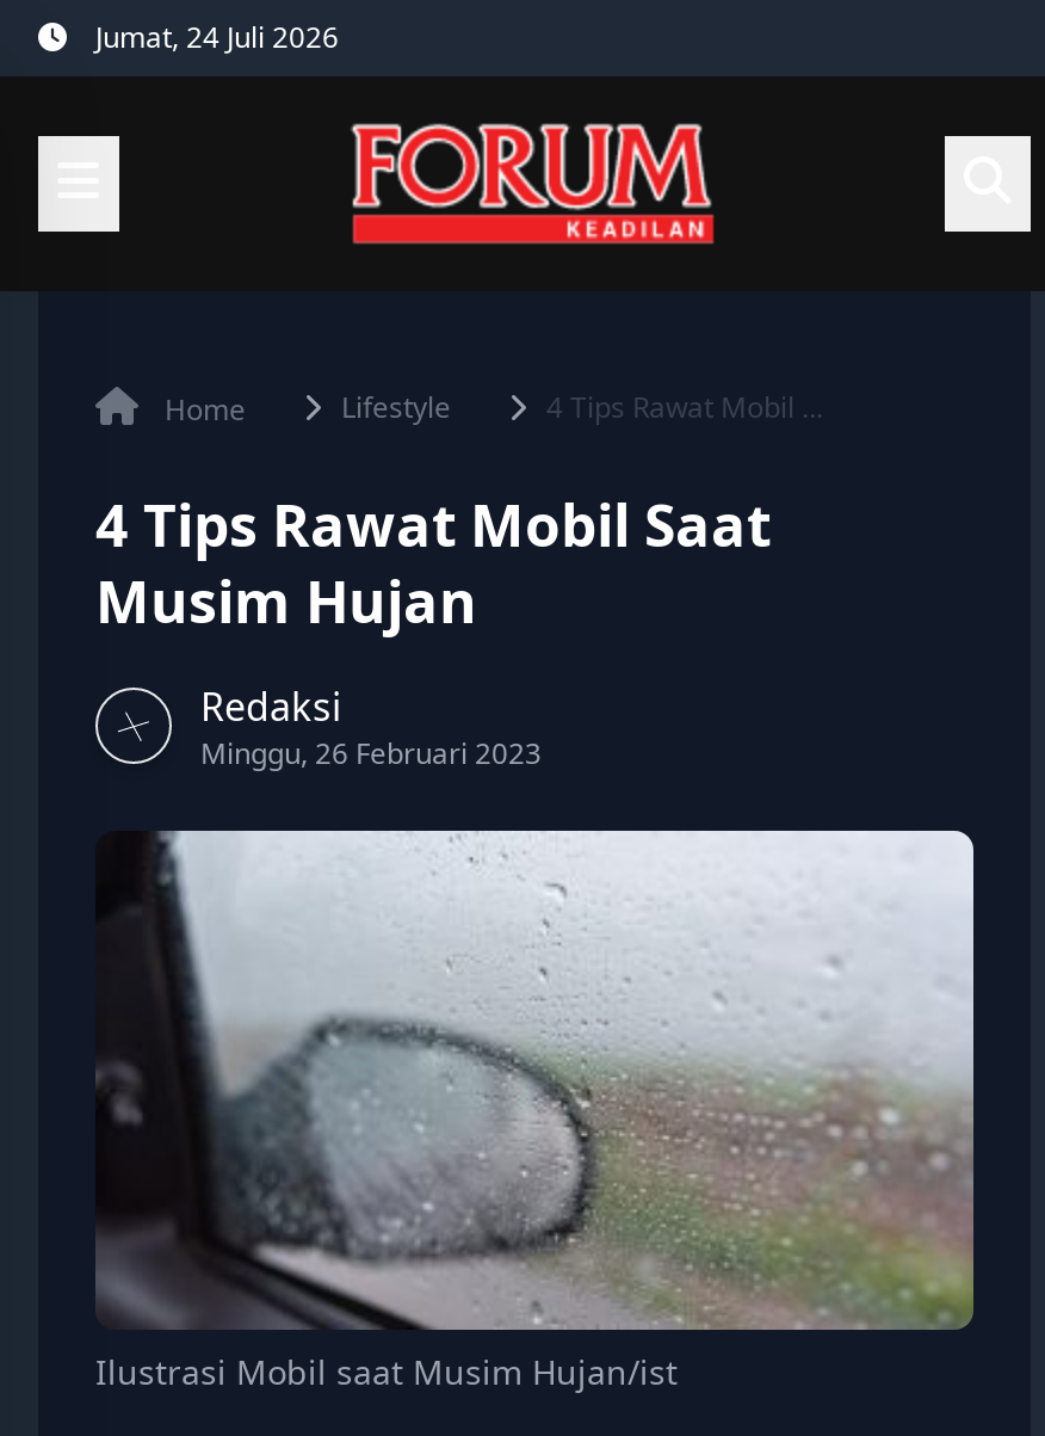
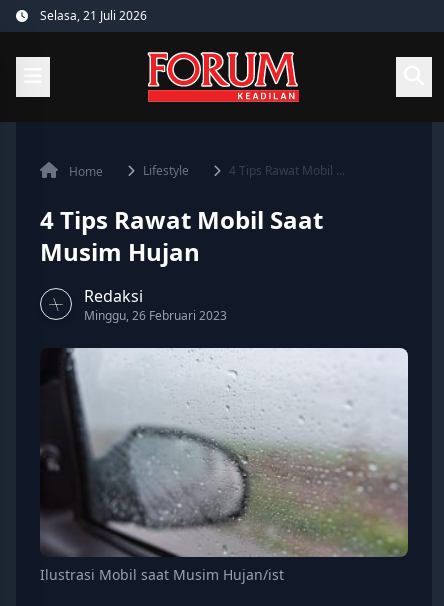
- Jumat, 24 Juli 2026
+ Selasa, 21 Juli 2026
